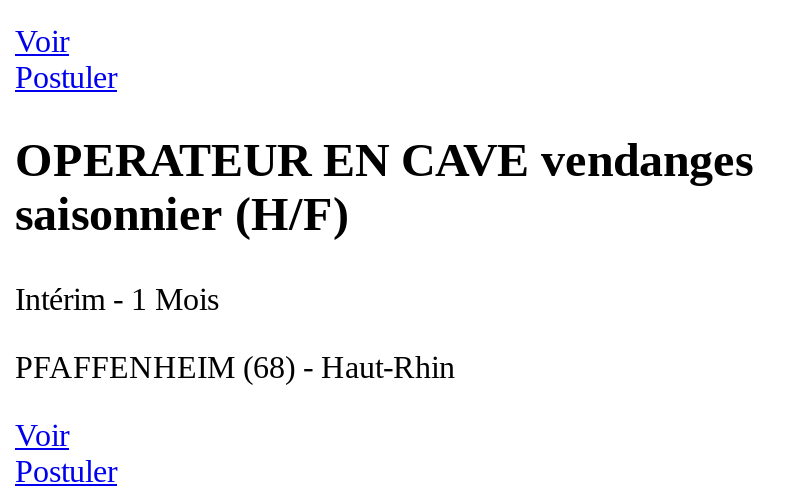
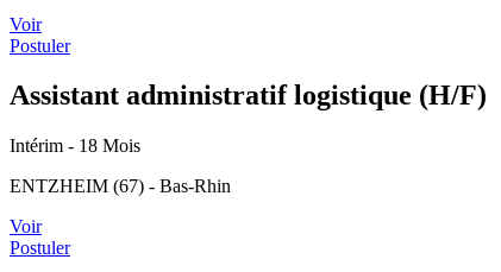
- OPERATEUR EN CAVE vendanges
- saisonnier (H/F)
+ Assistant administratif logistique (H/F)

- Intérim - 1 Mois
+ Intérim - 18 Mois

- PFAFFENHEIM (68) - Haut-Rhin
+ ENTZHEIM (67) - Bas-Rhin
